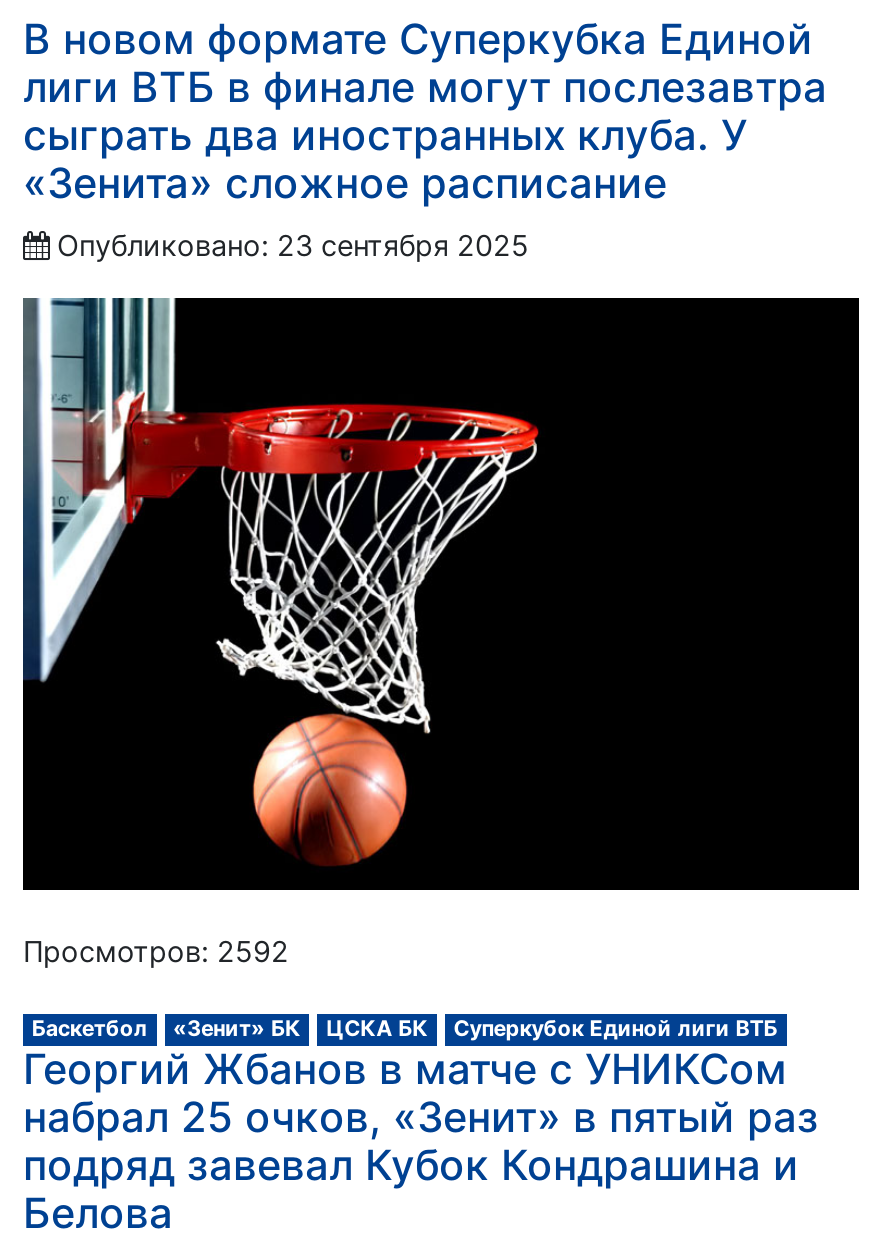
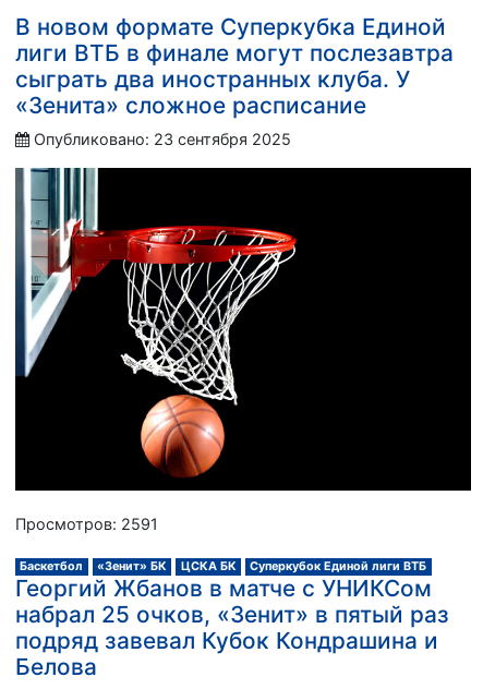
- Просмотров: 2592
+ Просмотров: 2591
